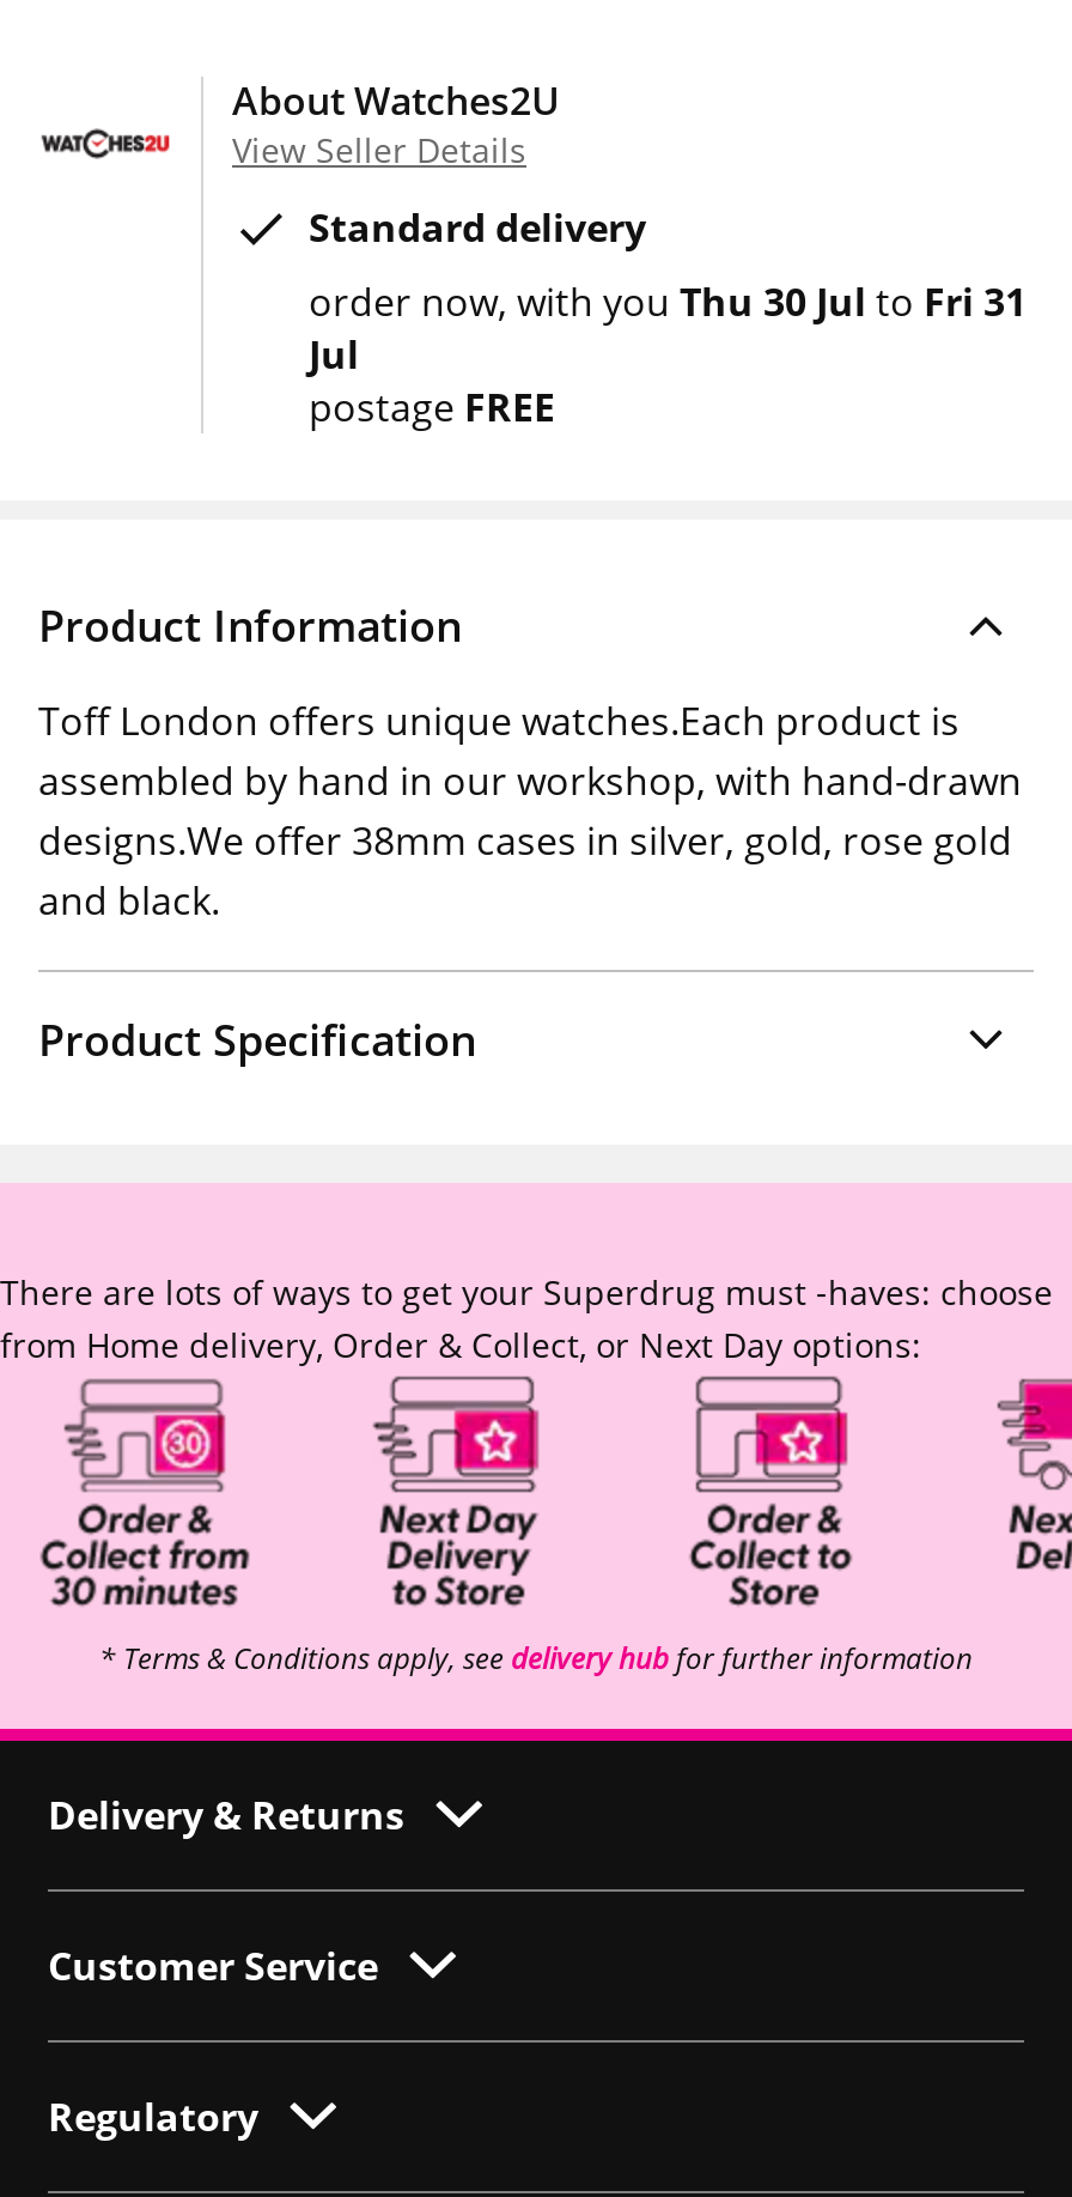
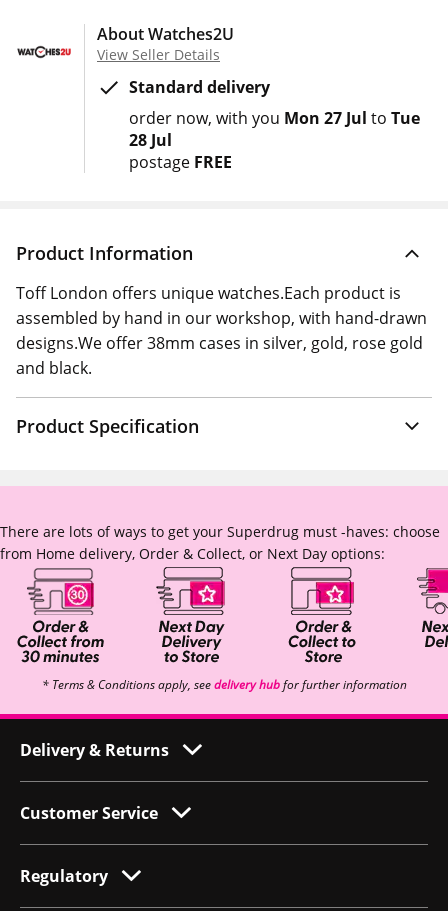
- order now with you Thu 30 Jul to Fri 31
- Jul
+ order now with you Mon 27 Jul to Tue
+ 28 Jul
